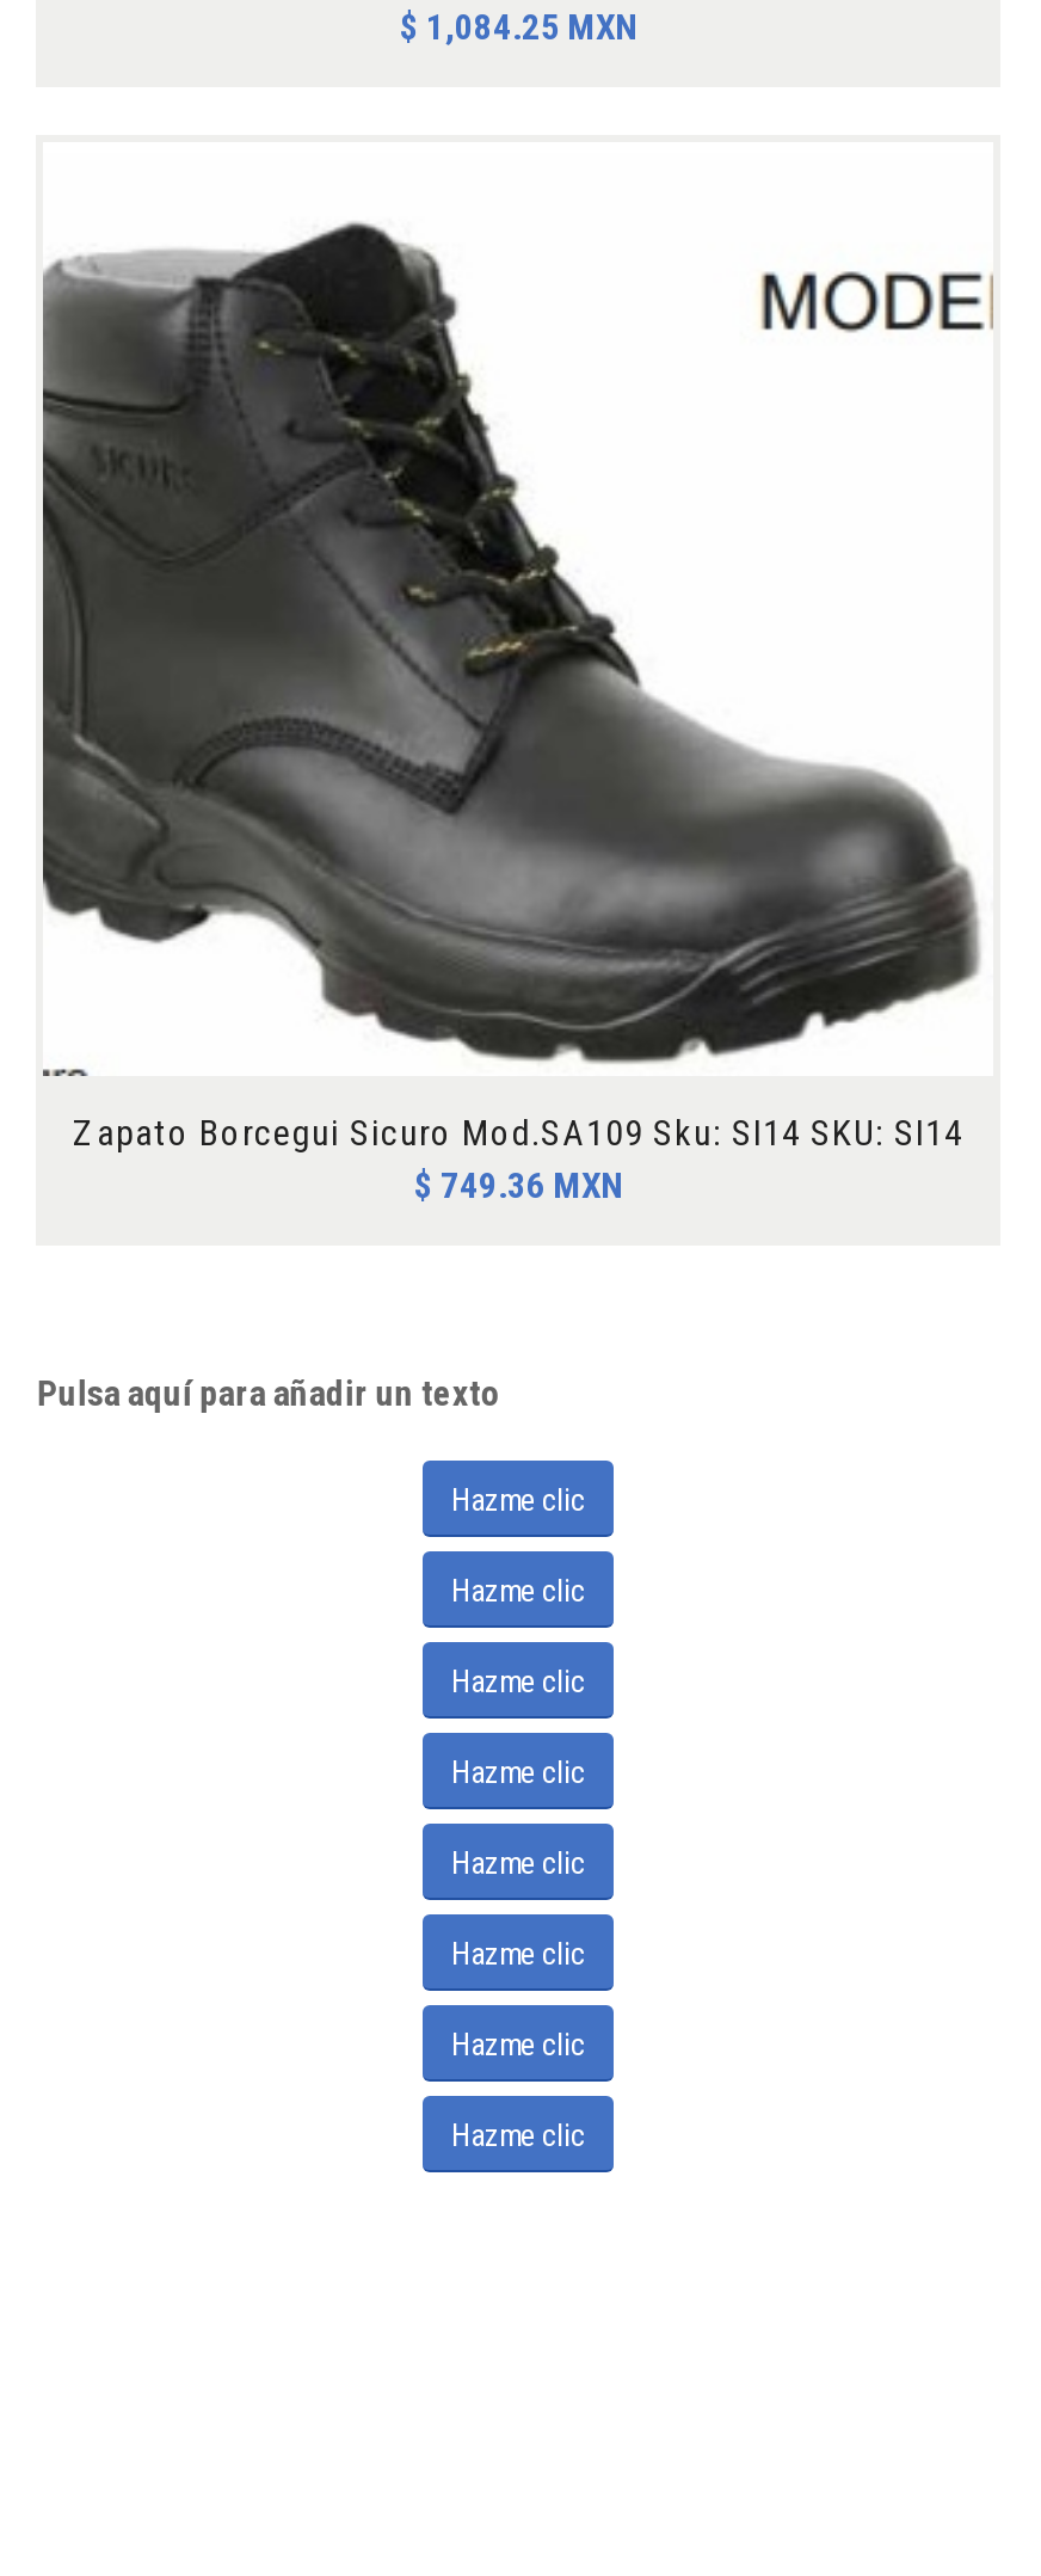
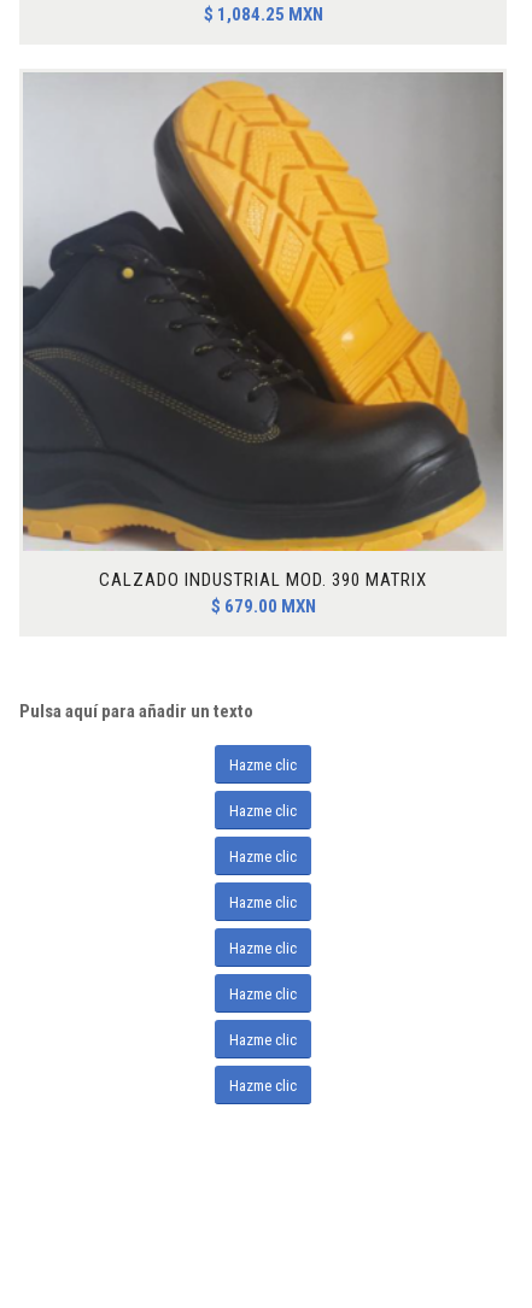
- [image]
- Zapato Borcegui Sicuro Mod.SA109 Sku: SI14 SKU: SI14
- $749.36 MXN
+ [image]
+ CALZADO INDUSTRIAL MOD. 390 MATRIX
+ $679.00 MXN
